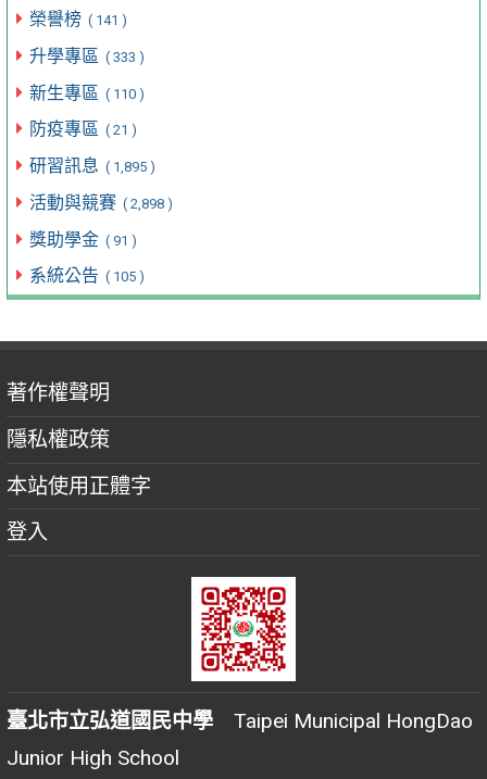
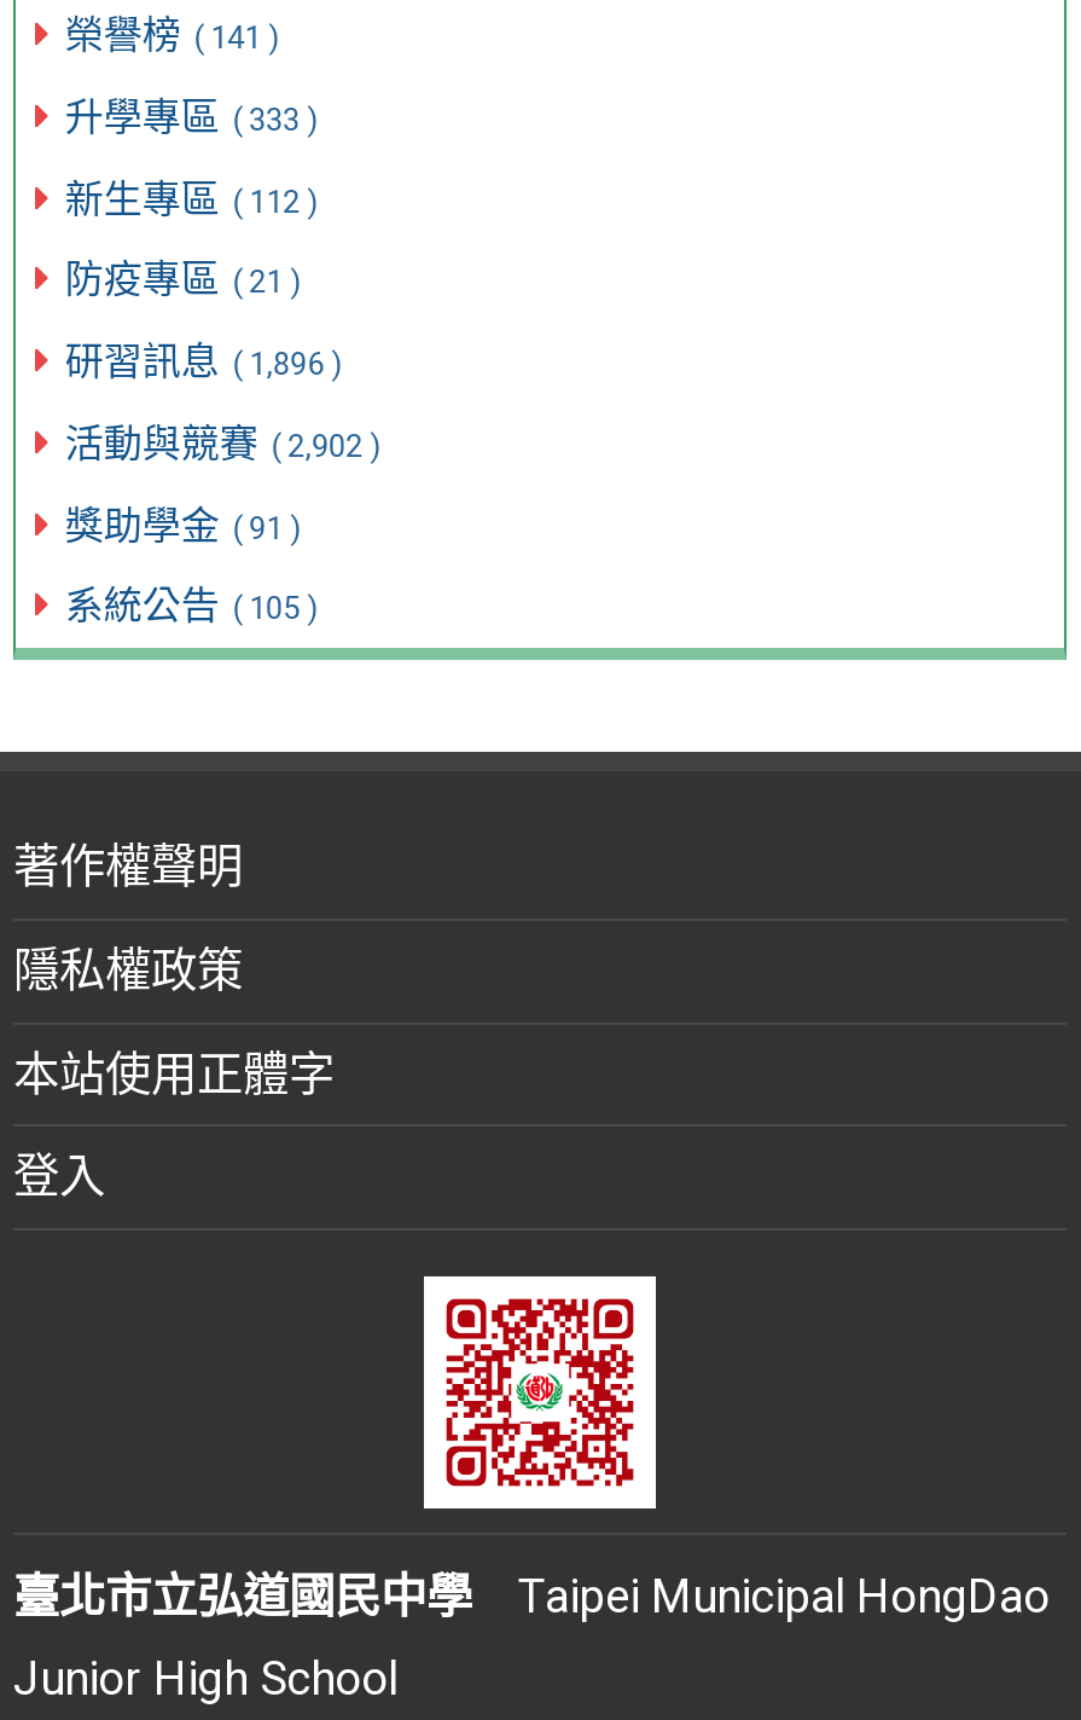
- 新生專區 ( 110 )
+ 新生專區 ( 112 )

- 研習訊息 ( 1,895 )
+ 研習訊息 ( 1,896 )

- 活動與競賽 ( 2,898 )
+ 活動與競賽 ( 2,902 )
